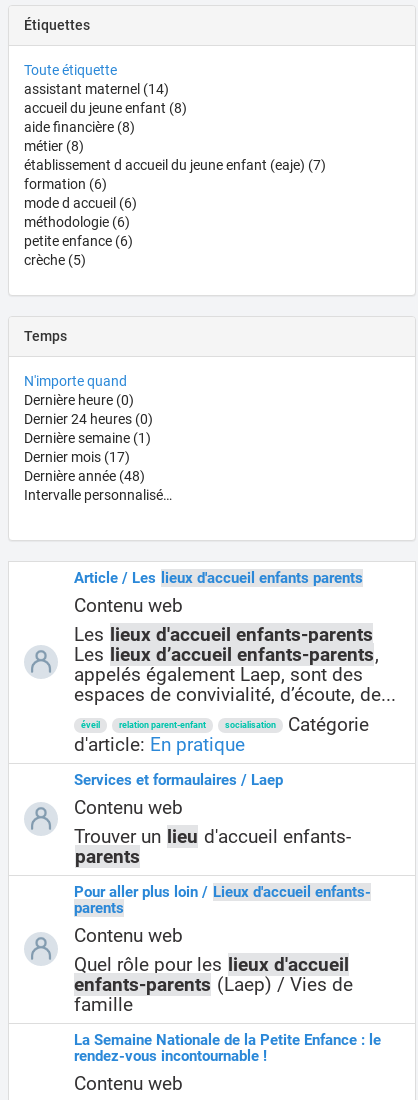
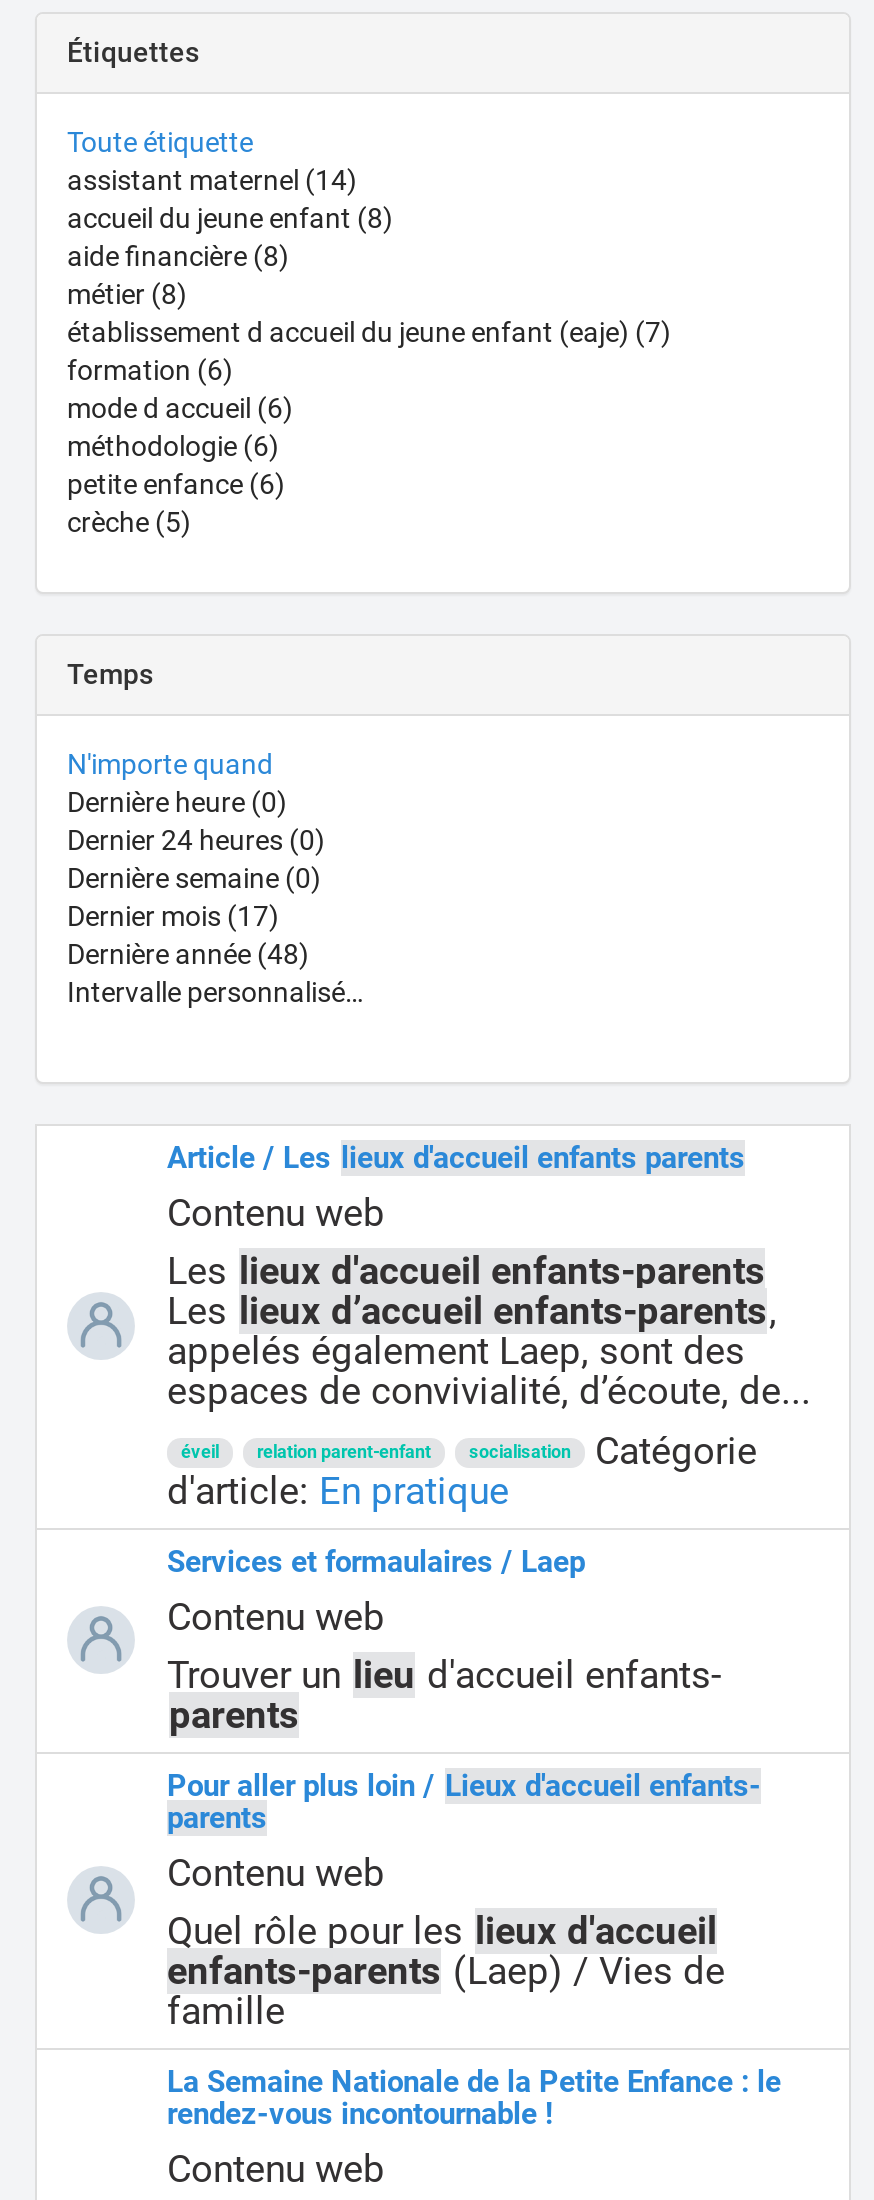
- Dernière semaine (1)
+ Dernière semaine (0)
